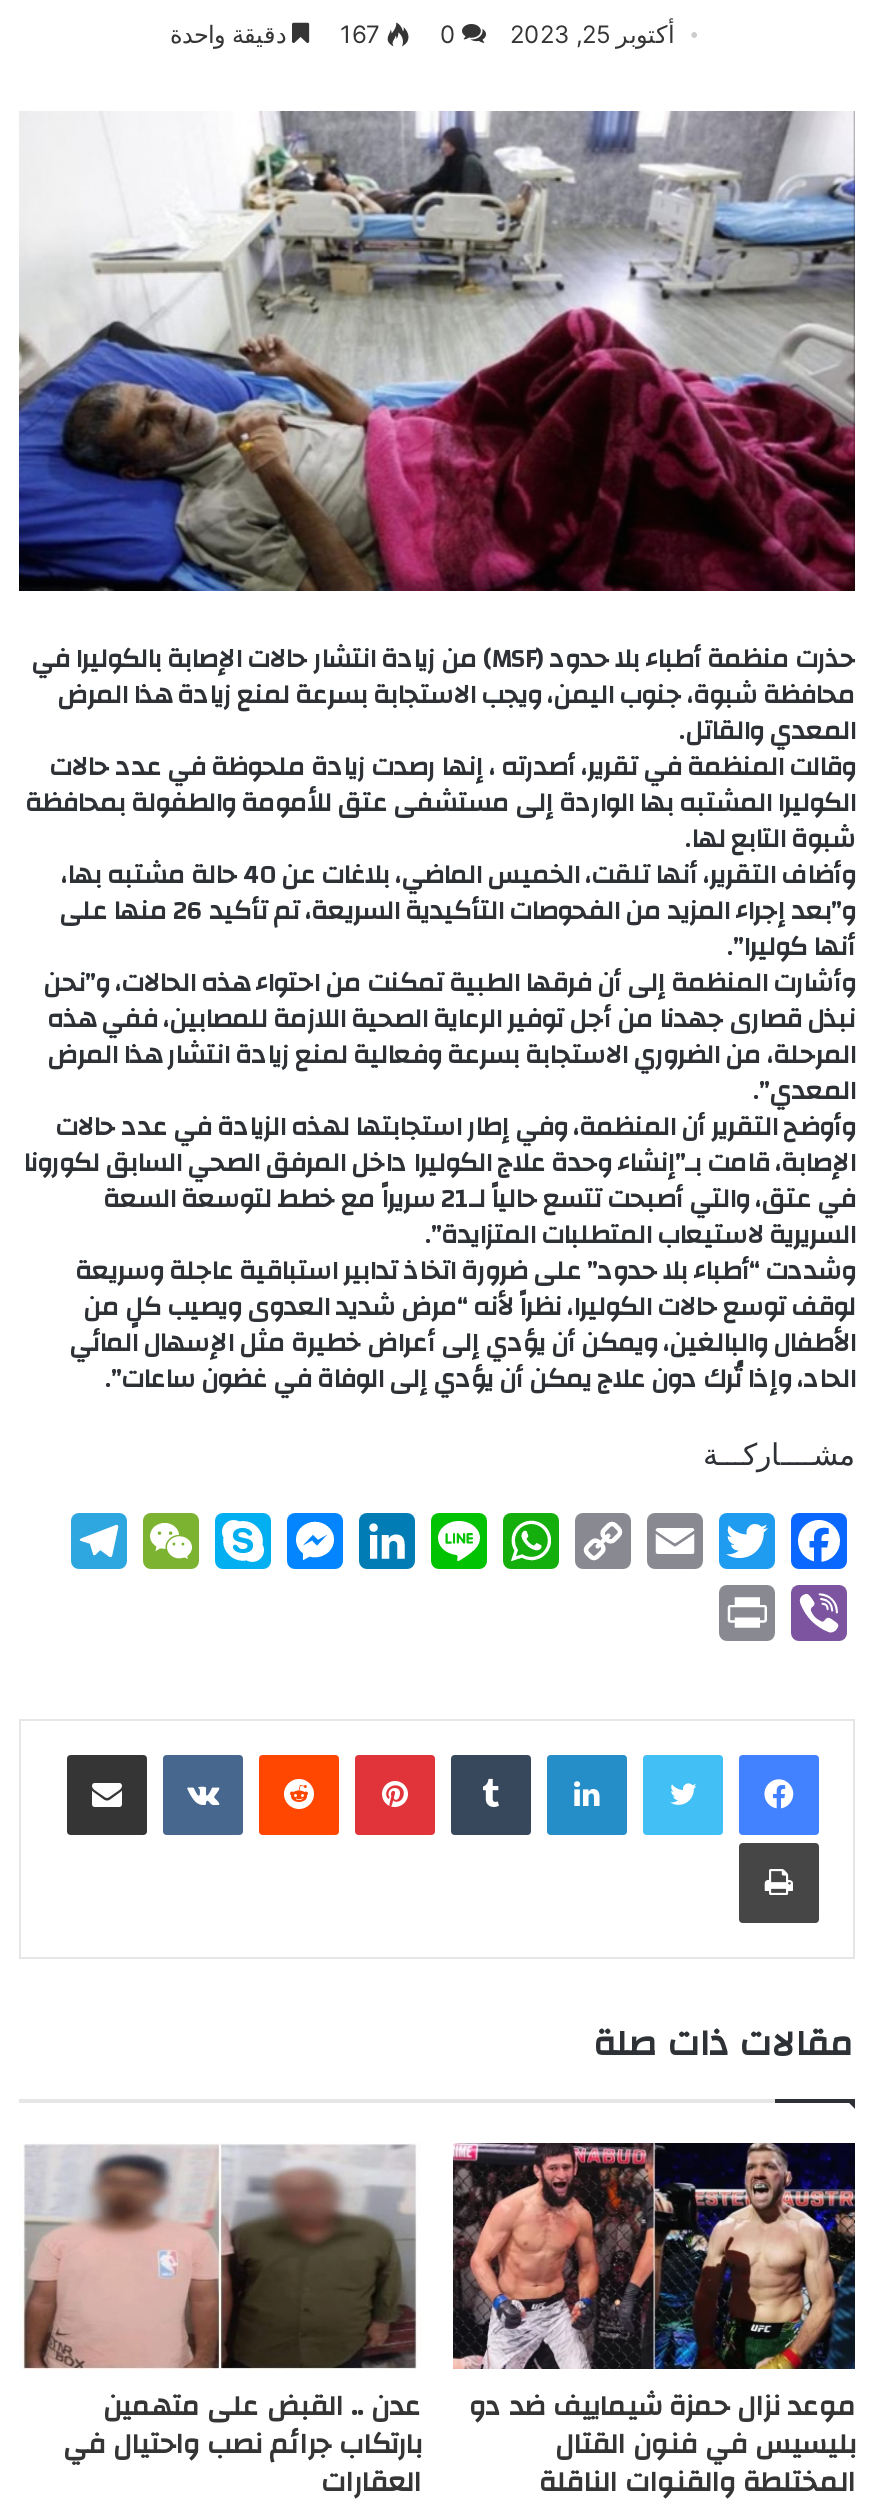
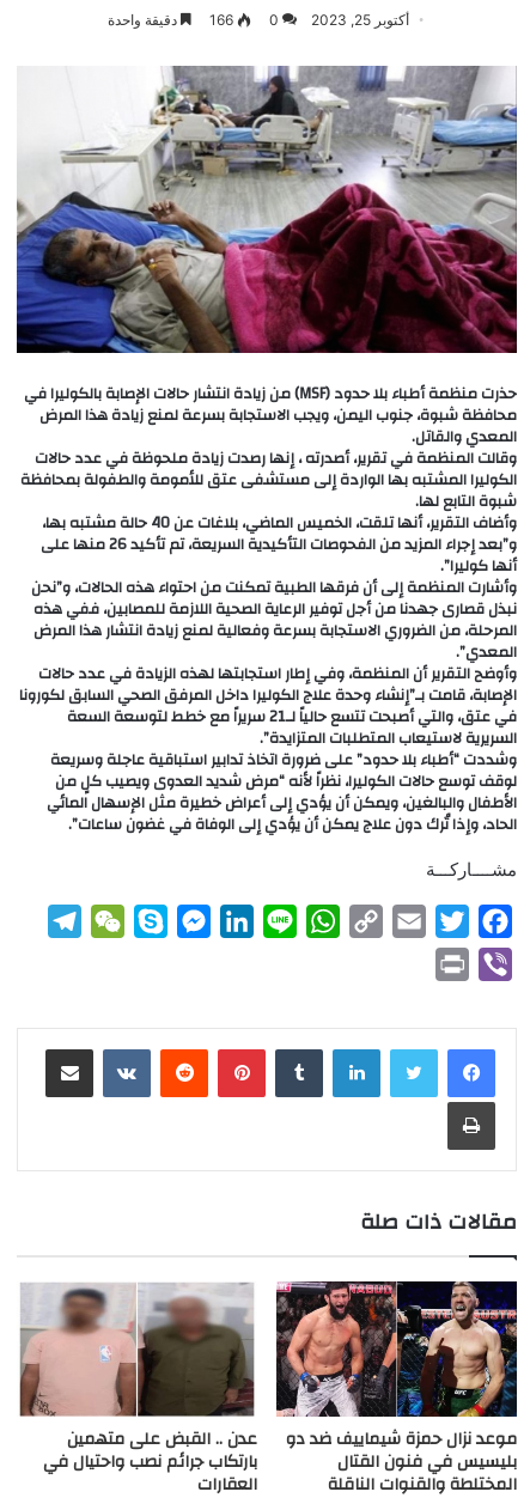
- 0 167 دقيقة واحدة
+ 0 166 دقيقة واحدة
